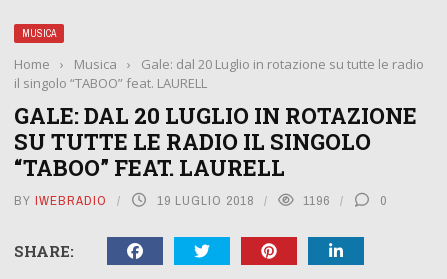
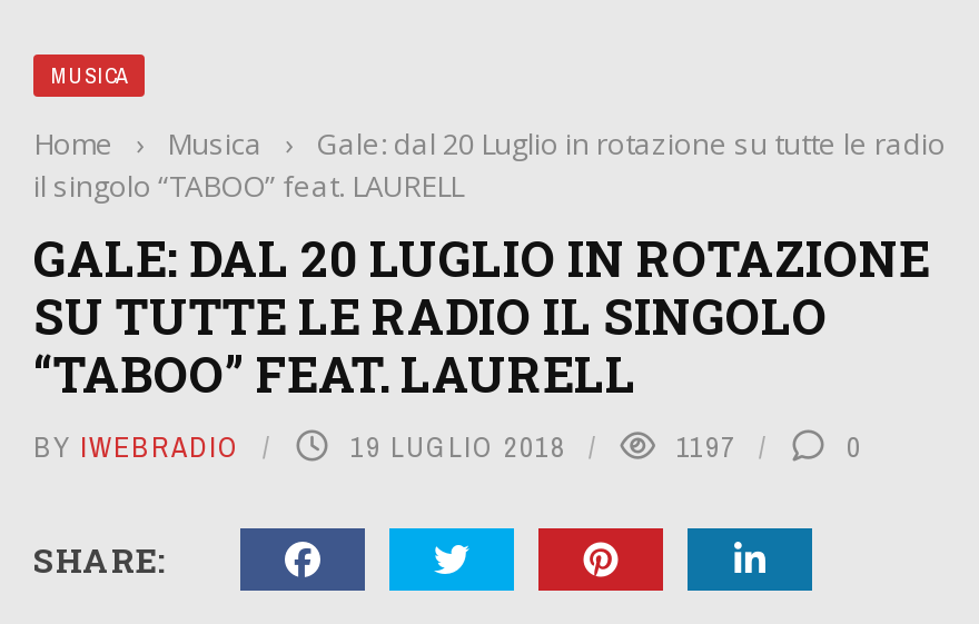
- 1196
+ 1197
